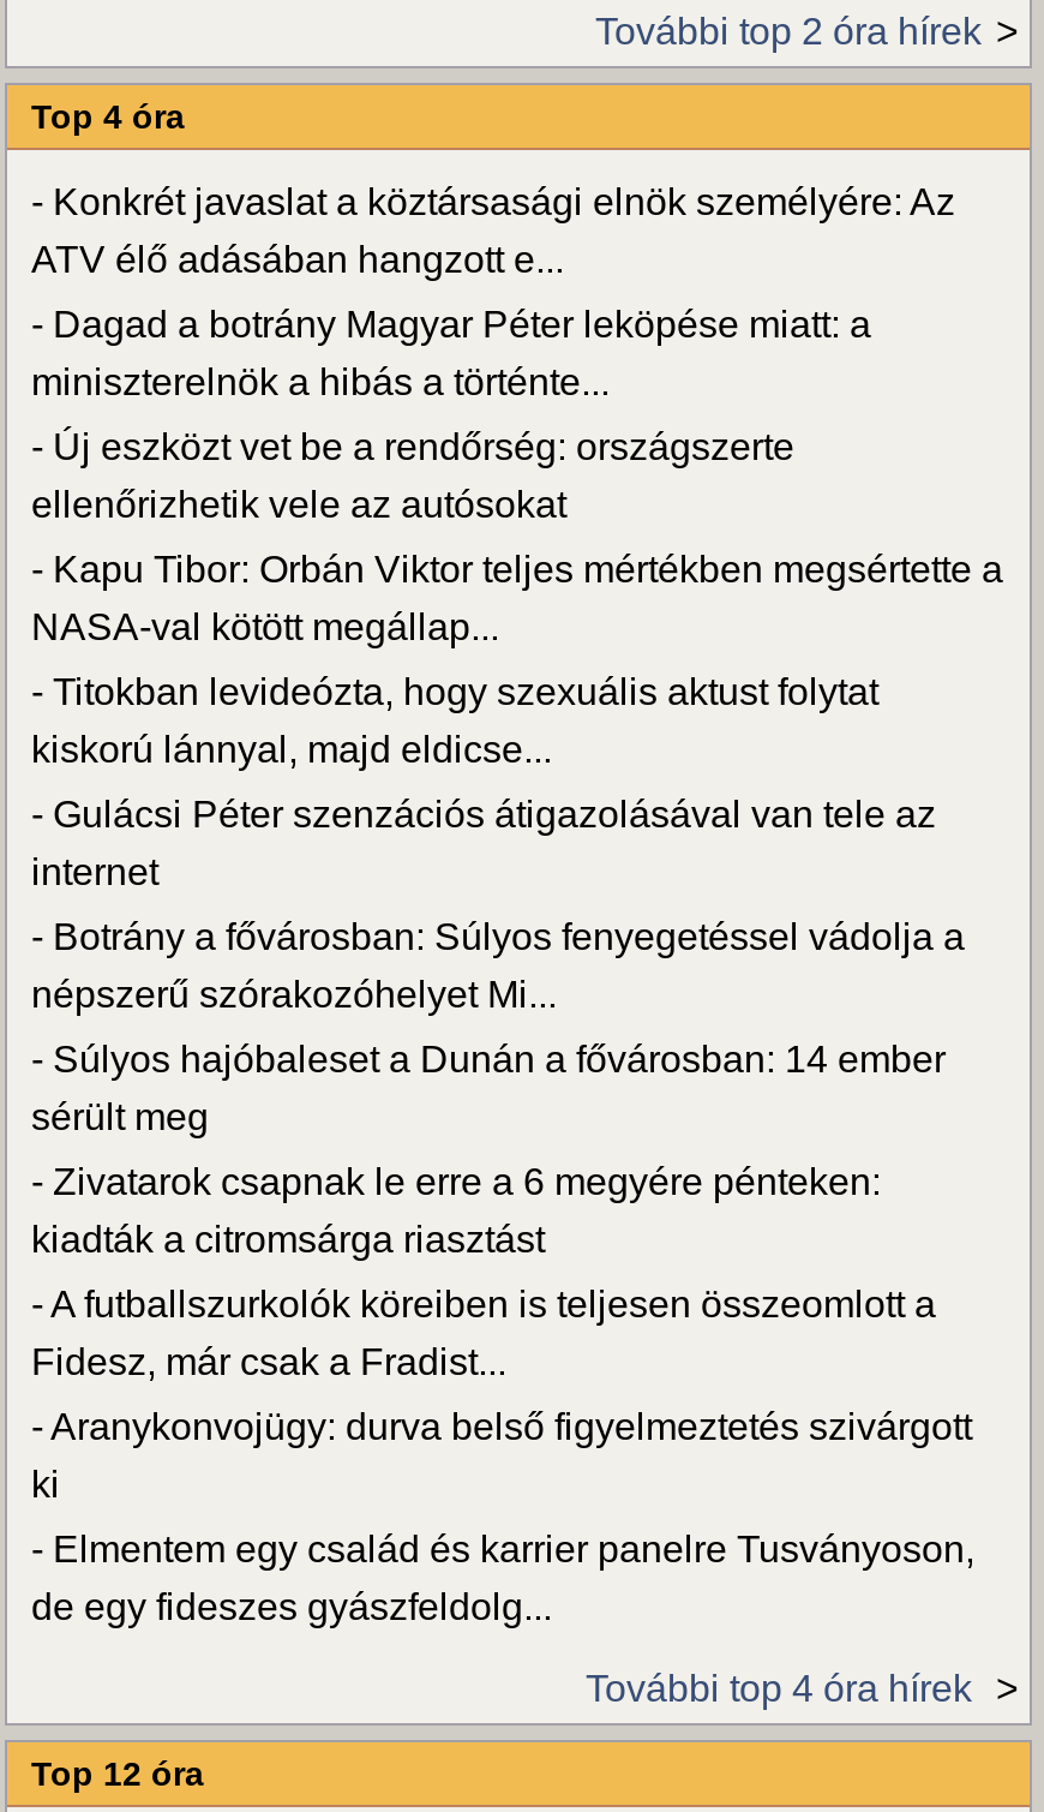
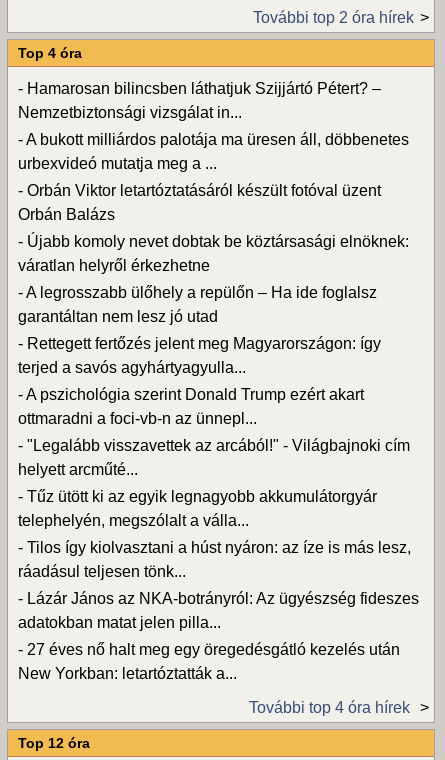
- - Konkrét javaslat a köztársasági elnök személyére: Az
- ATV élő adásában hangzott e...
+ - Hamarosan bilincsben láthatjuk Szijjártó Pétert? –
+ Nemzetbiztonsági vizsgálat in...

- - Dagad a botrány Magyar Péter leköpése miatt: a
- miniszterelnök a hibás a történte...
+ - A bukott milliárdos palotája ma üresen áll, döbbenetes
+ urbexvideó mutatja meg a ...

- - Új eszközt vet be a rendőrség: országszerte
- ellenőrizhetik vele az autósokat
+ - Orbán Viktor letartóztatásáról készült fotóval üzent
+ Orbán Balázs

- - Kapu Tibor: Orbán Viktor teljes mértékben megsértette a
- NASA-val kötött megállap...
+ - Újabb komoly nevet dobtak be köztársasági elnöknek:
+ váratlan helyről érkezhetne

- - Titokban levideózta, hogy szexuális aktust folytat
- kiskorú lánnyal, majd eldicse...
+ - A legrosszabb ülőhely a repülőn – Ha ide foglalsz
+ garantáltan nem lesz jó utad

- - Gulácsi Péter szenzációs átigazolásával van tele az
- internet
+ - Rettegett fertőzés jelent meg Magyarországon: így
+ terjed a savós agyhártyagyulla...

- - Botrány a fővárosban: Súlyos fenyegetéssel vádolja a
- népszerű szórakozóhelyet Mi...
+ - A pszichológia szerint Donald Trump ezért akart
+ ottmaradni a foci-vb-n az ünnepl...

- - Súlyos hajóbaleset a Dunán a fővárosban: 14 ember
- sérült meg
+ - "Legalább visszavettek az arcából!" - Világbajnoki cím
+ helyett arcműté...

- - Zivatarok csapnak le erre a 6 megyére pénteken:
- kiadták a citromsárga riasztást
+ - Tűz ütött ki az egyik legnagyobb akkumulátorgyár
+ telephelyén, megszólalt a válla...

- - A futballszurkolók köreiben is teljesen összeomlott a
- Fidesz, már csak a Fradist...
+ - Tilos így kiolvasztani a húst nyáron: az íze is más lesz,
+ ráadásul teljesen tönk...

- - Aranykonvojügy: durva belső figyelmeztetés szivárgott
- ki
+ - Lázár János az NKA-botrányról: Az ügyészség fideszes
+ adatokban matat jelen pilla...

- - Elmentem egy család és karrier panelre Tusványoson,
- de egy fideszes gyászfeldolg...
+ - 27 éves nő halt meg egy öregedésgátló kezelés után
+ New Yorkban: letartóztatták a...
